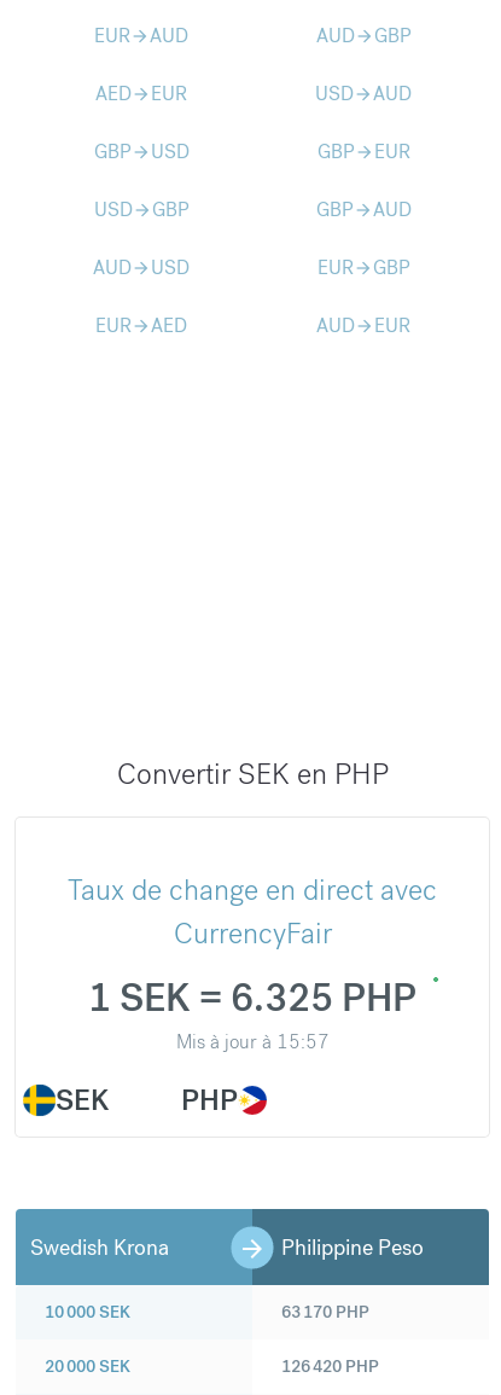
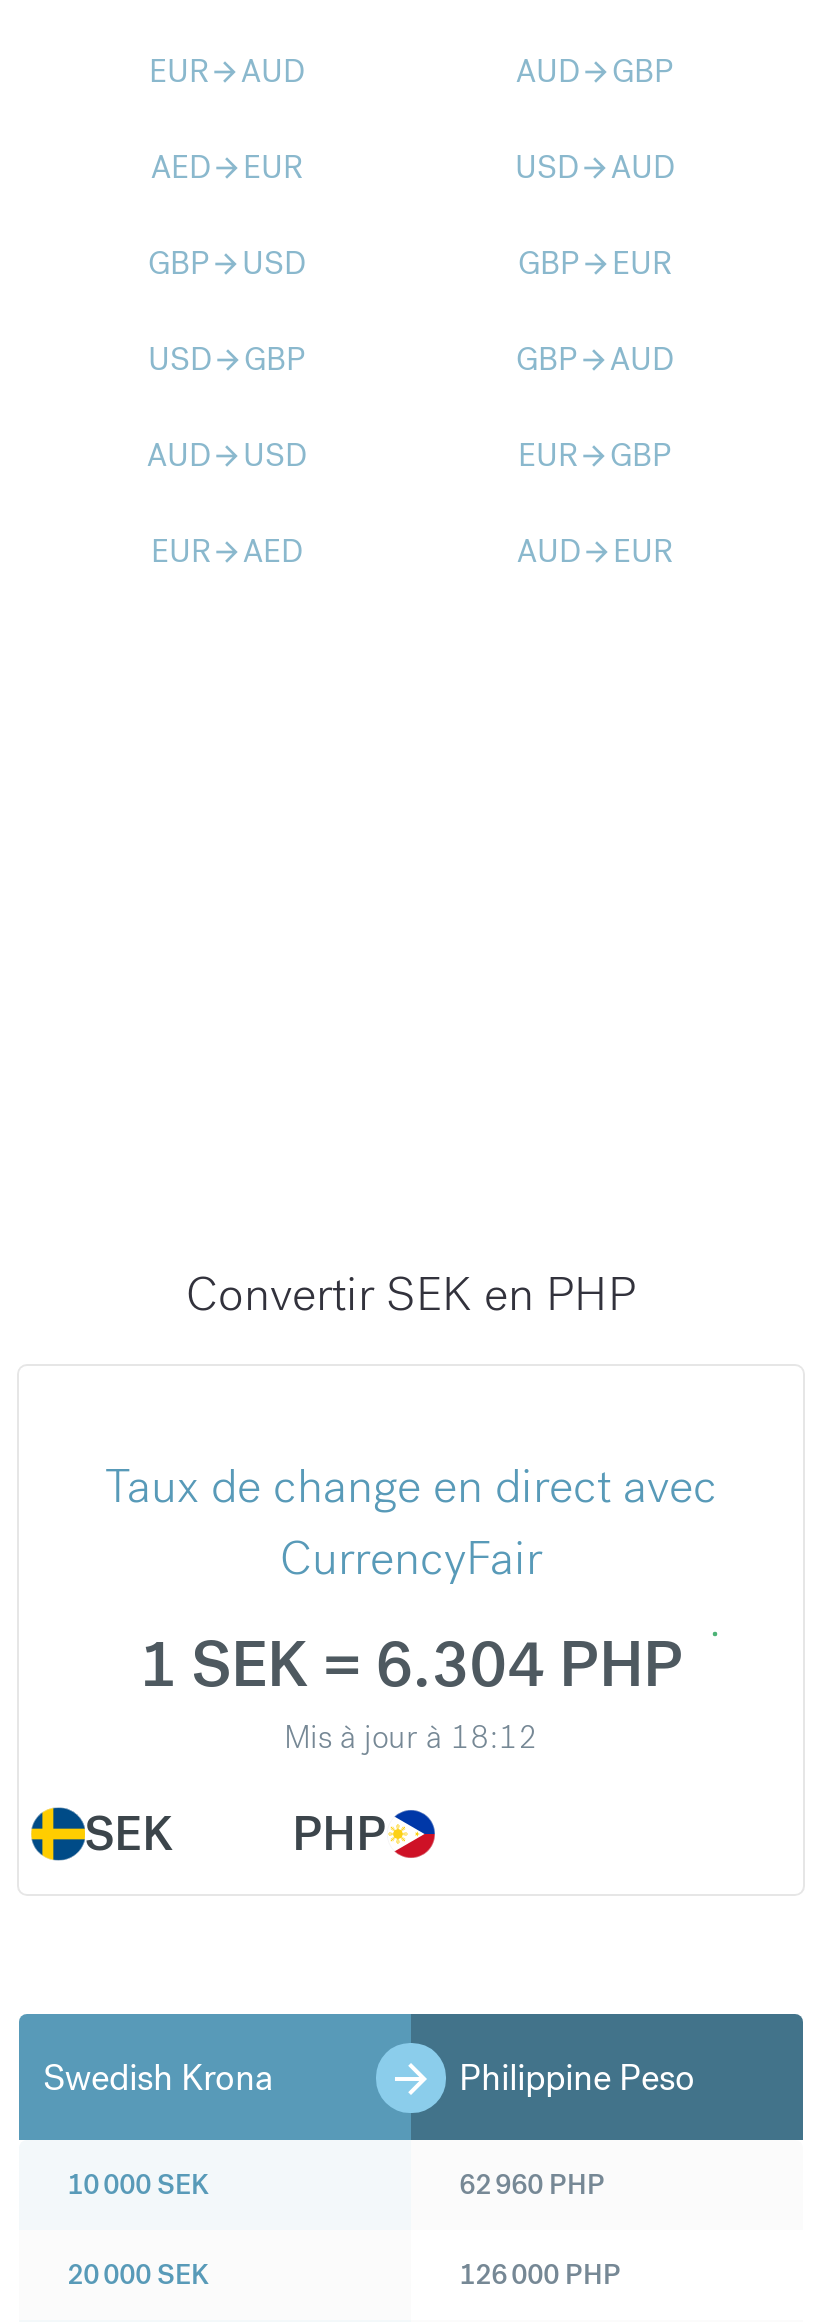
- 1 SEK = 6.325 PHP
+ 1 SEK = 6.304 PHP

- Mis à jour à 15:57
+ Mis à jour à 18:12

- 63 170 PHP
+ 62 960 PHP

- 126 420 PHP
+ 126 000 PHP
